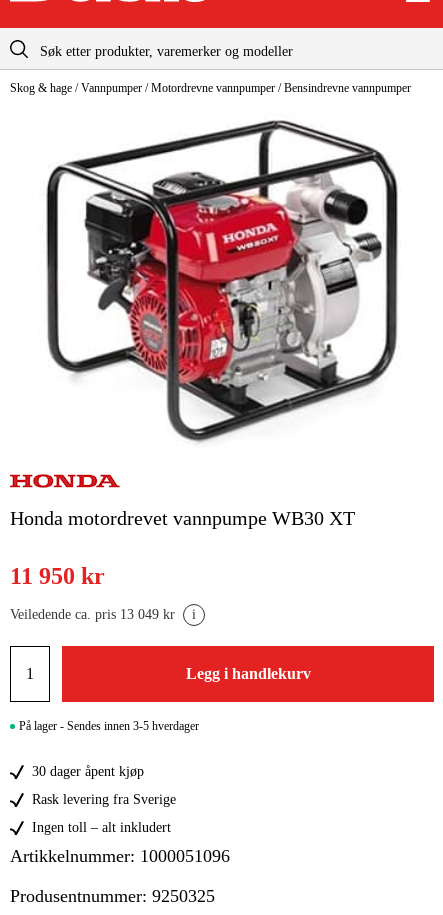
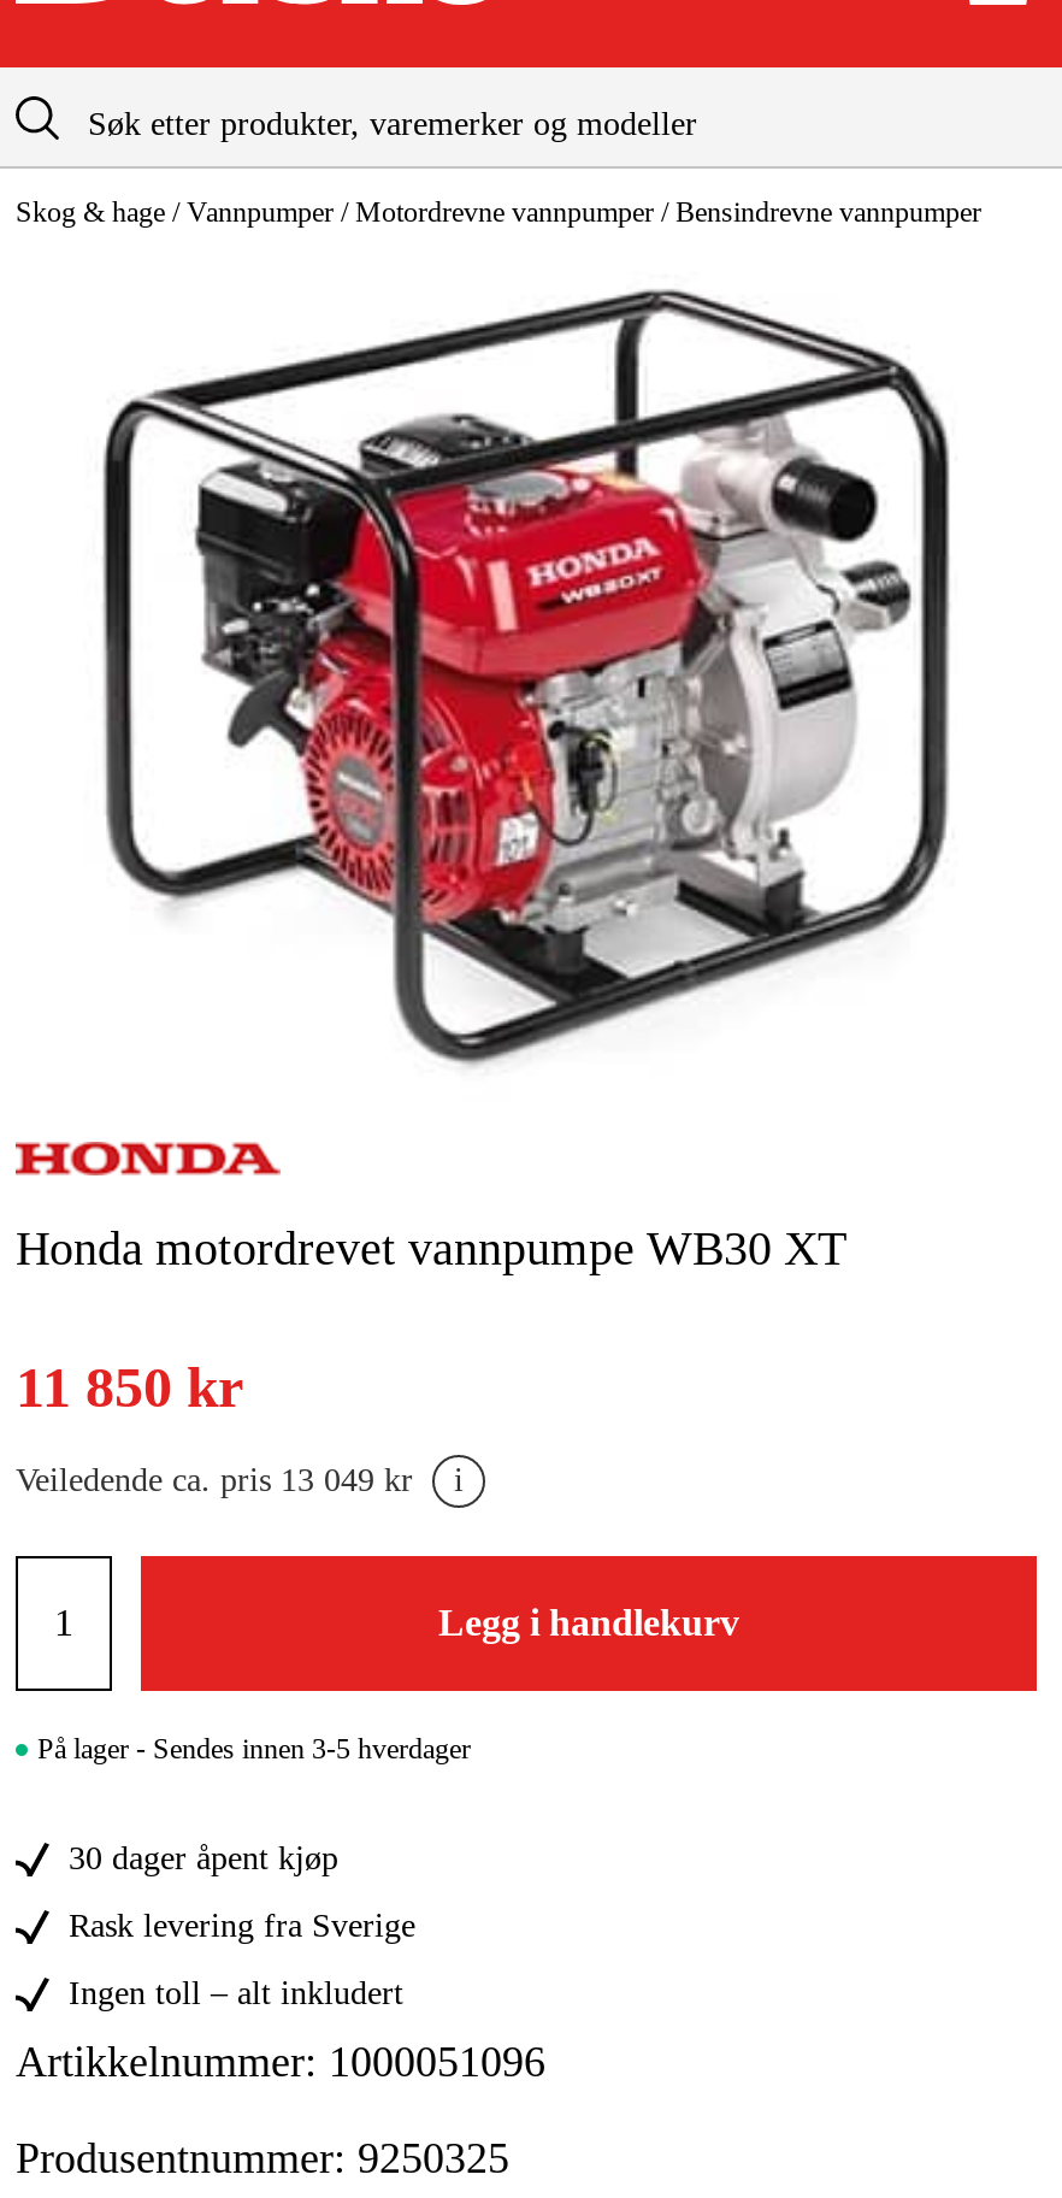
- 11 950 kr
+ 11 850 kr
